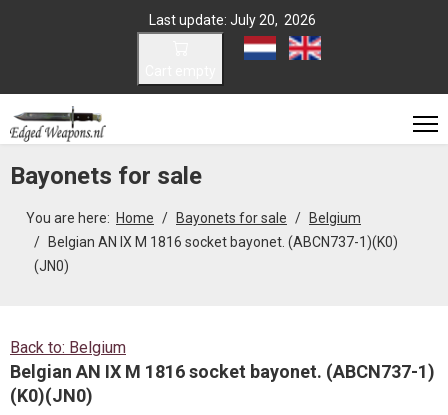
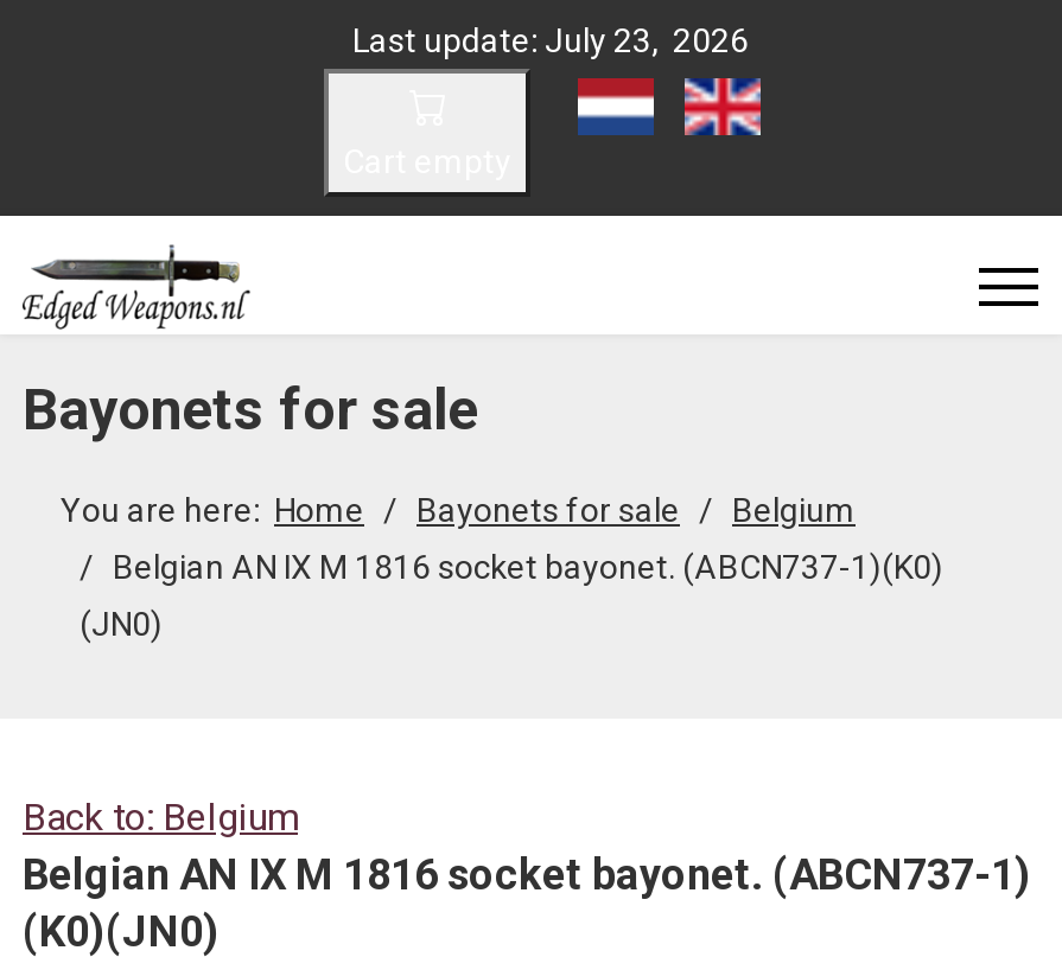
- Last update: July 20, 2026
+ Last update: July 23, 2026
